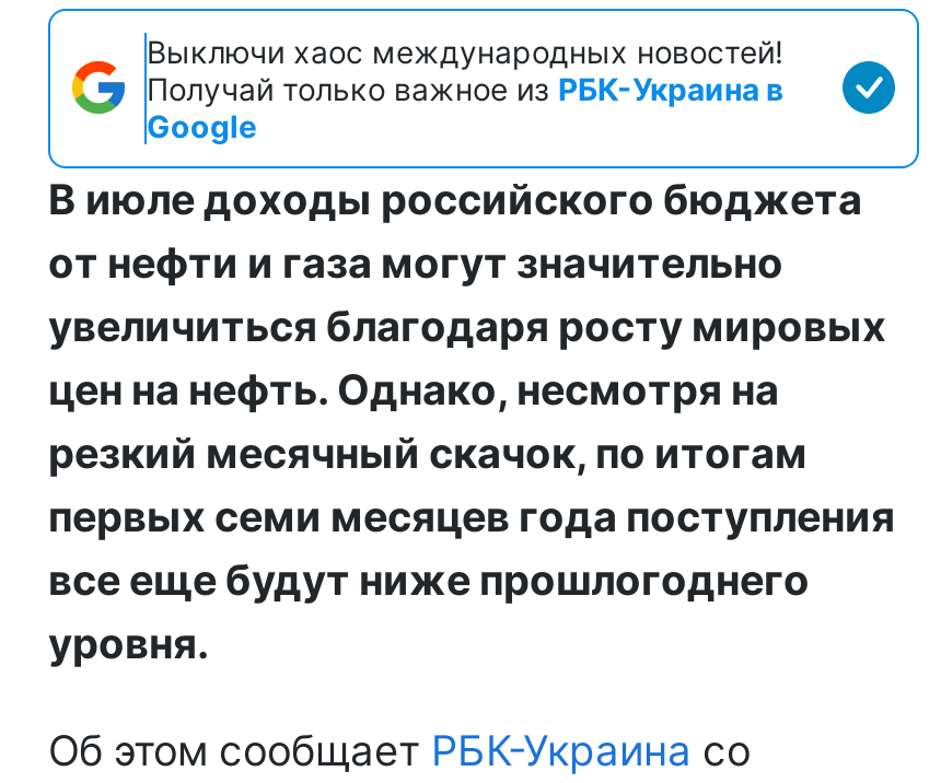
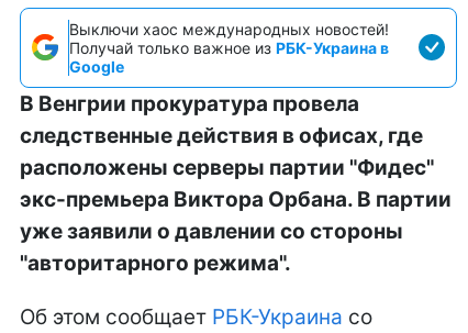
- В июле доходы российского бюджета
- от нефти и газа могут значительно
- увеличиться благодаря росту мировых
- цен на нефть. Однако, несмотря на
- резкий месячный скачок, по итогам
- первых семи месяцев года поступления
- все еще будут ниже прошлогоднего
- уровня.
+ В Венгрии прокуратура провела
+ следственные действия в офисах, где
+ расположены серверы партии "Фидес"
+ экс-премьера Виктора Орбана. В партии
+ уже заявили о давлении со стороны
+ "авторитарного режима".
